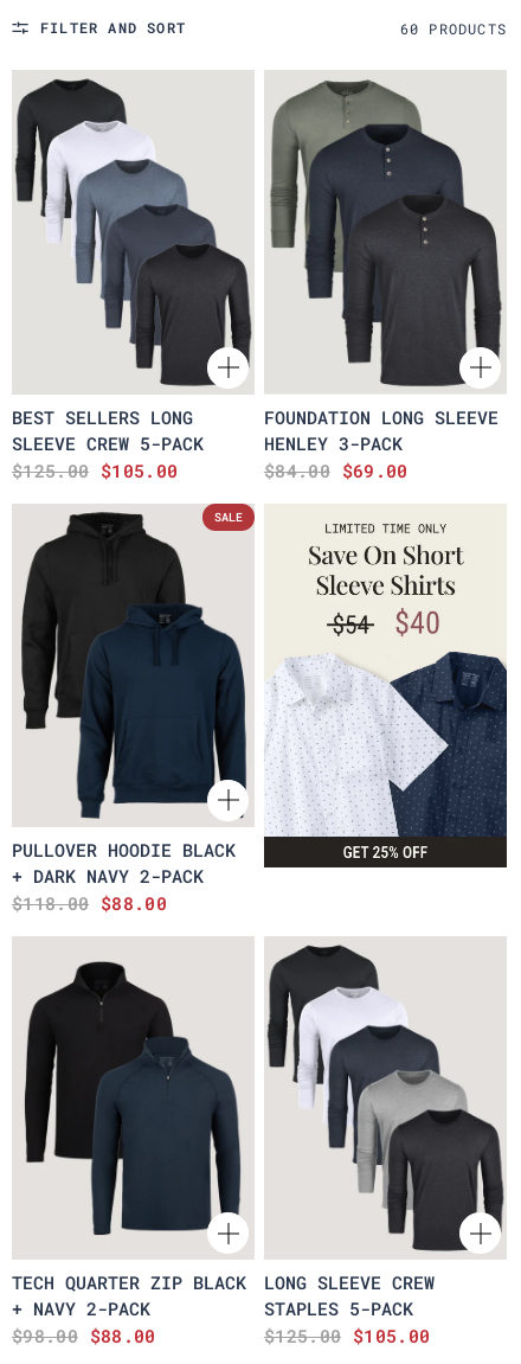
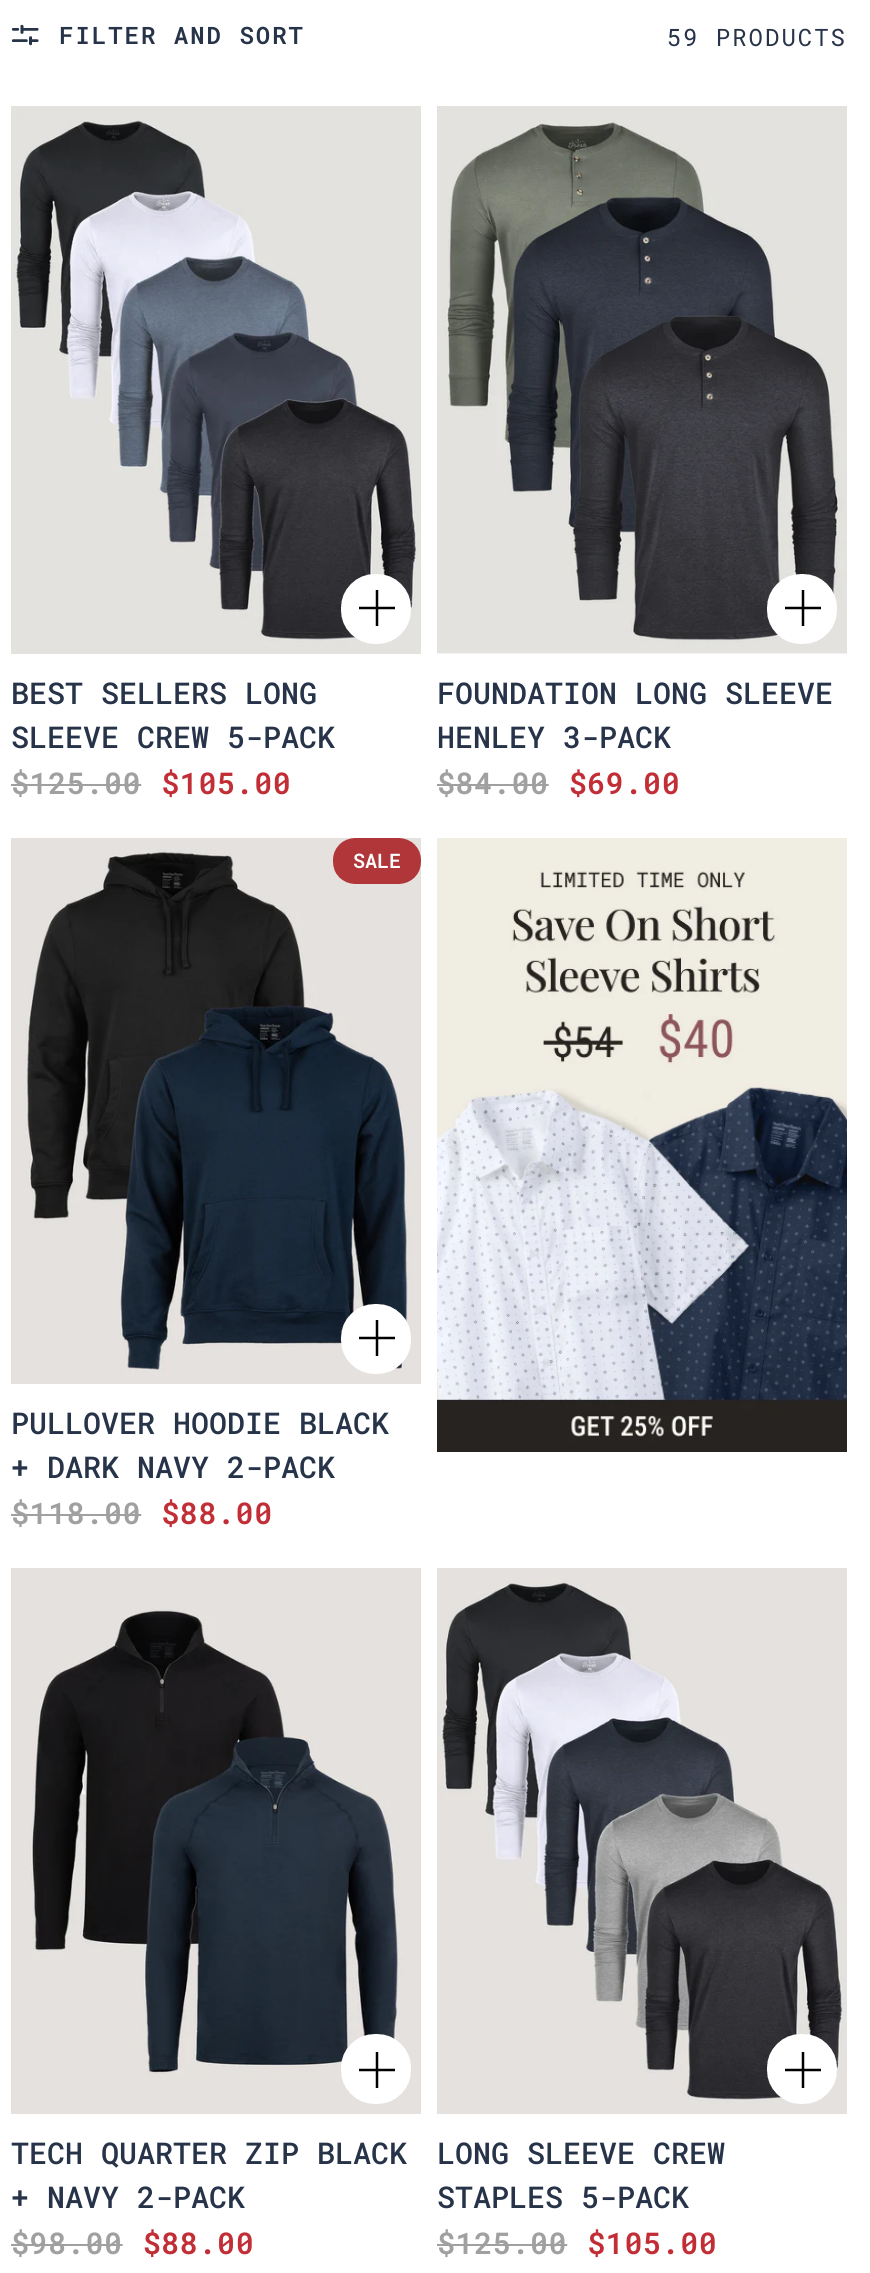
- 60 PRODUCTS
+ 59 PRODUCTS
